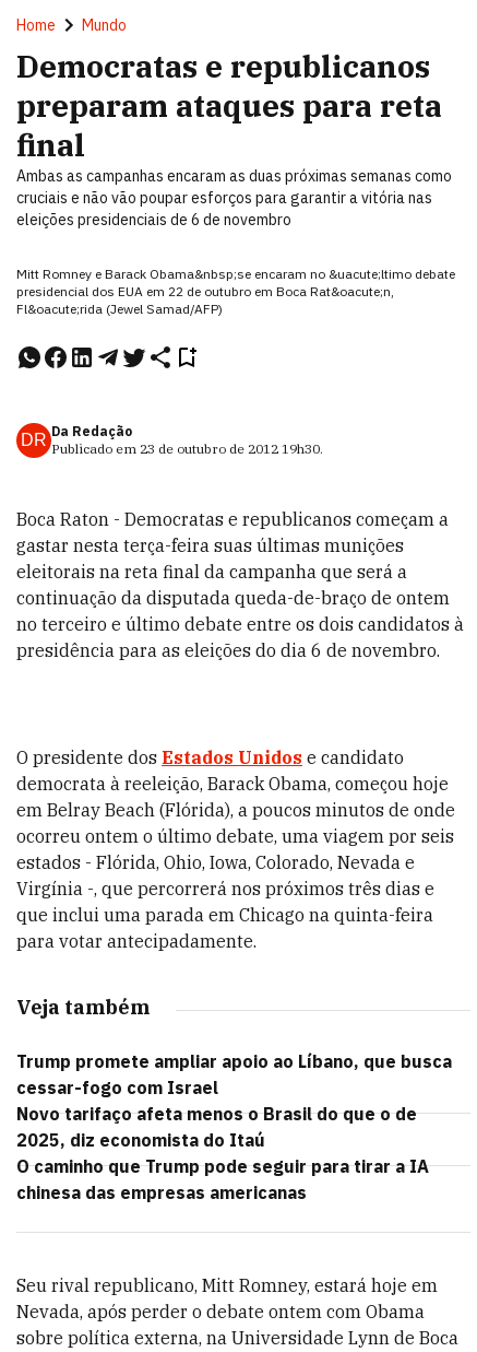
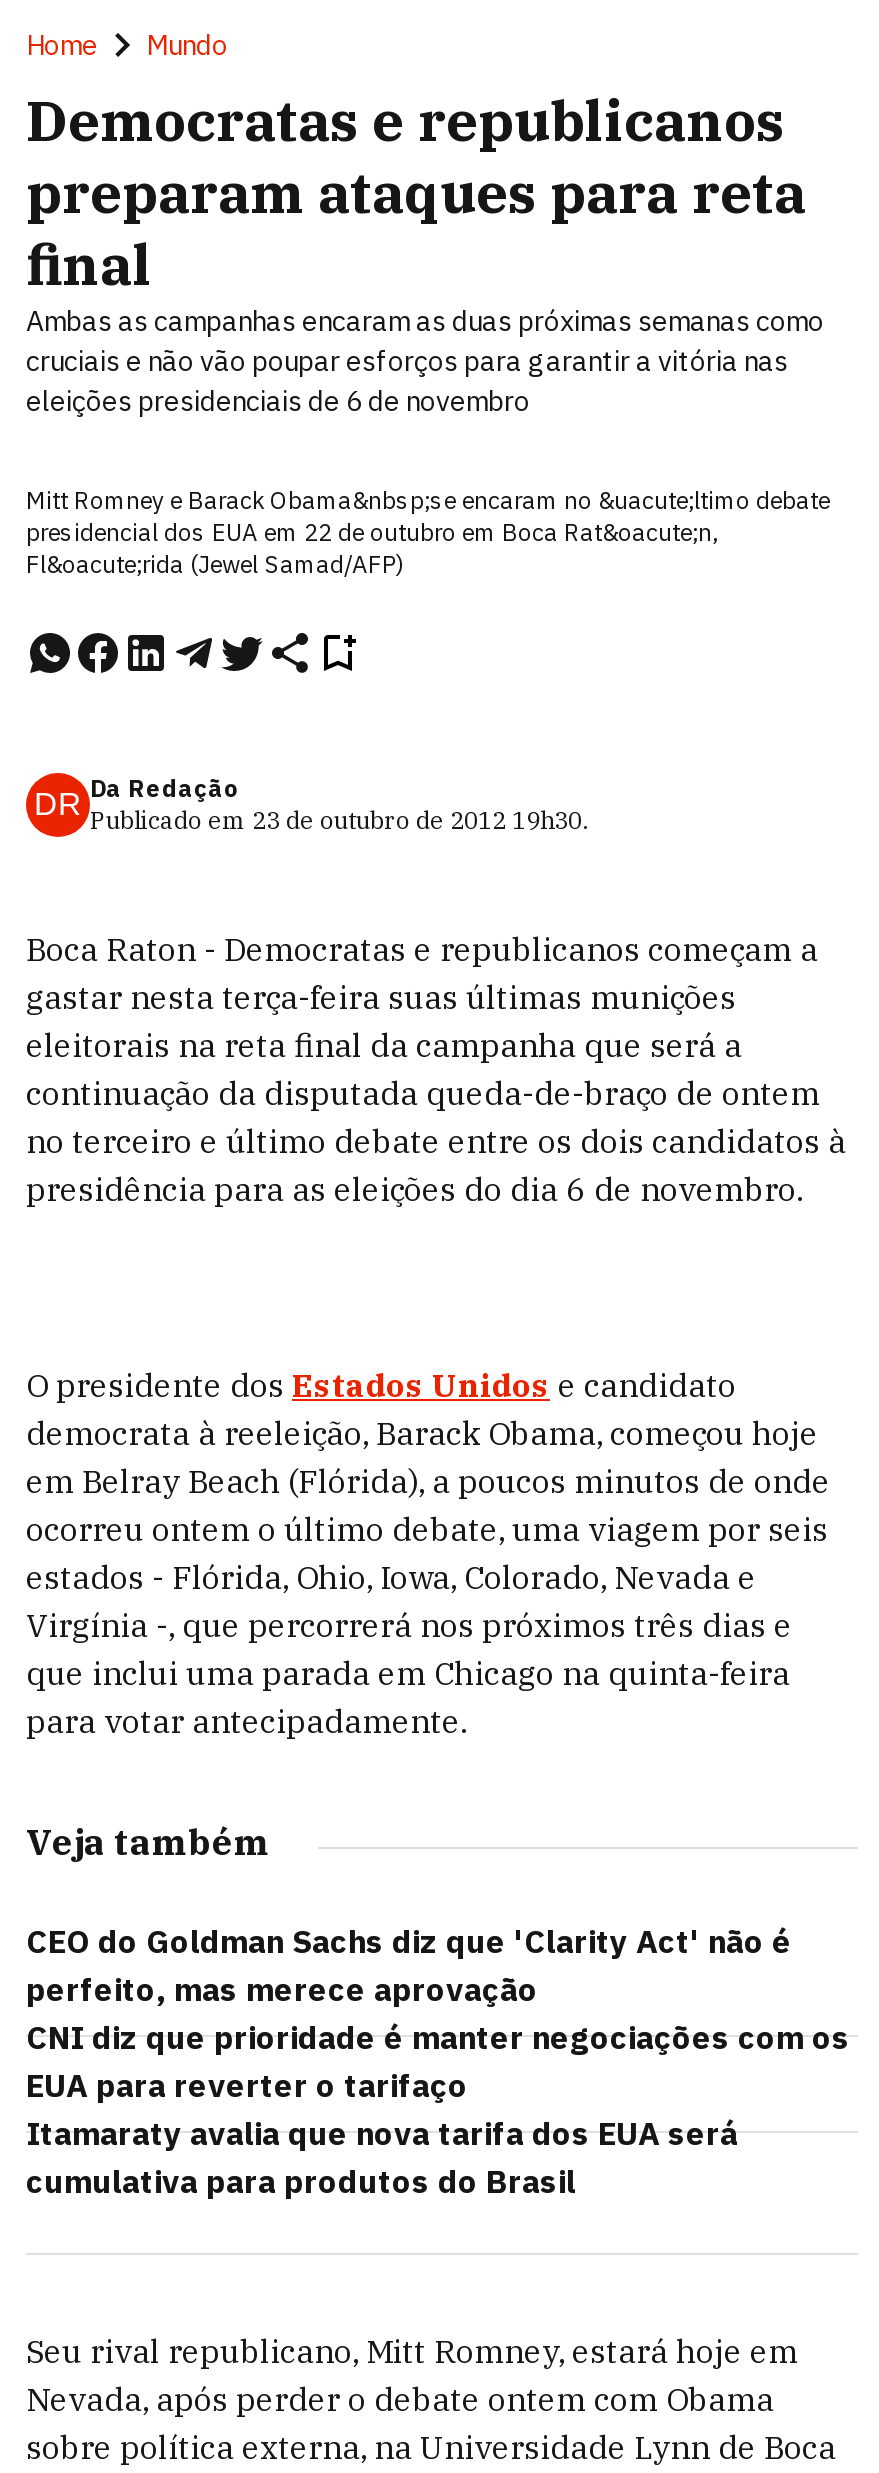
- Trump promete ampliar apoio ao Líbano, que busca
- cessar-fogo com Israel
- Novo tarifaço afeta menos o Brasil do que o de
- 2025, diz economista do Itaú
- O caminho que Trump pode seguir para tirar a IA
- chinesa das empresas americanas
+ CEO do Goldman Sachs diz que 'Clarity Act' não é
+ perfeito, mas merece aprovação
+ CNI diz que prioridade é manter negociações com os
+ EUA para reverter o tarifaço
+ Itamaraty avalia que nova tarifa dos EUA será
+ cumulativa para produtos do Brasil
